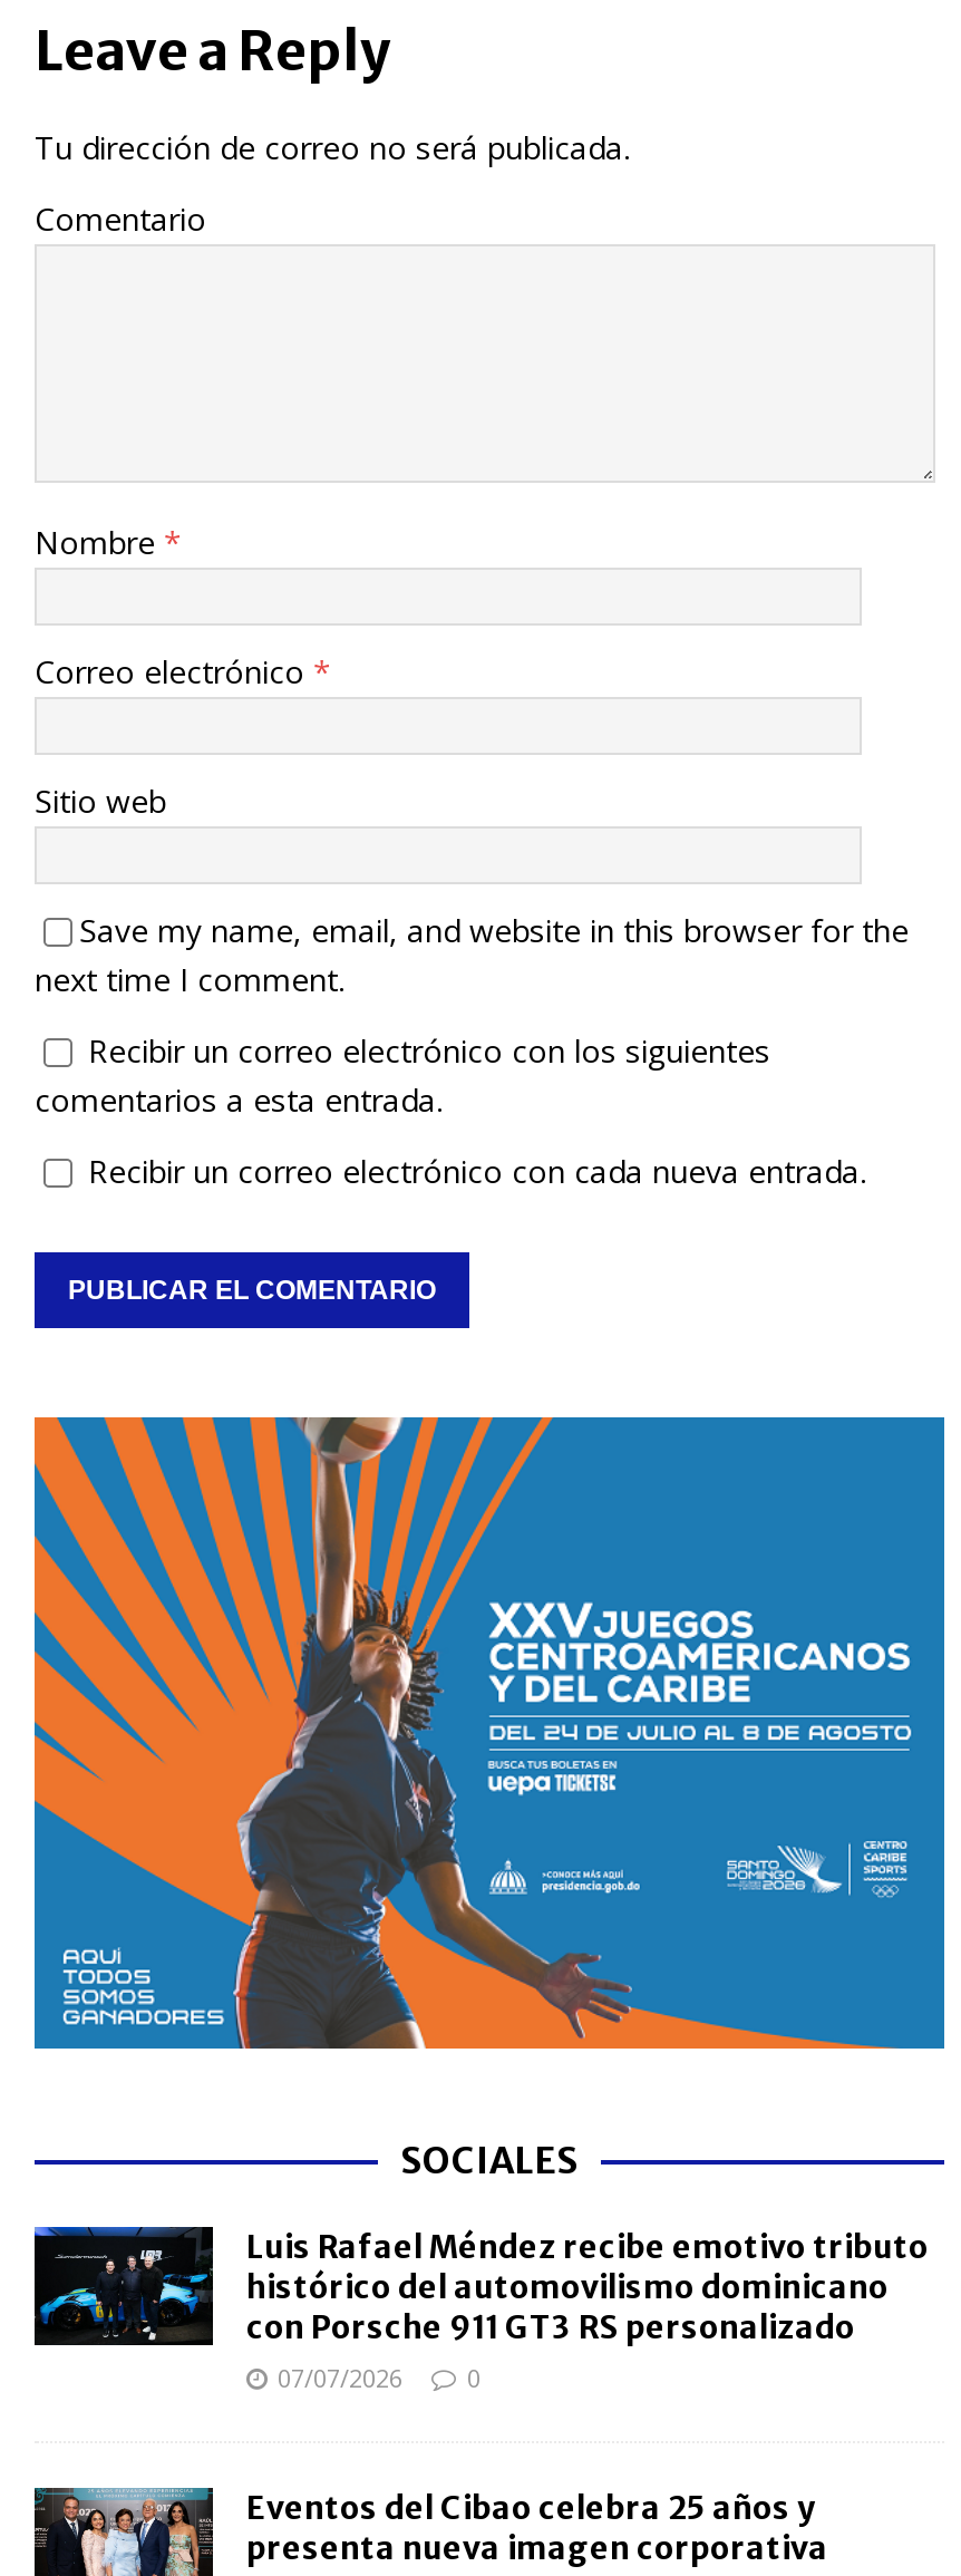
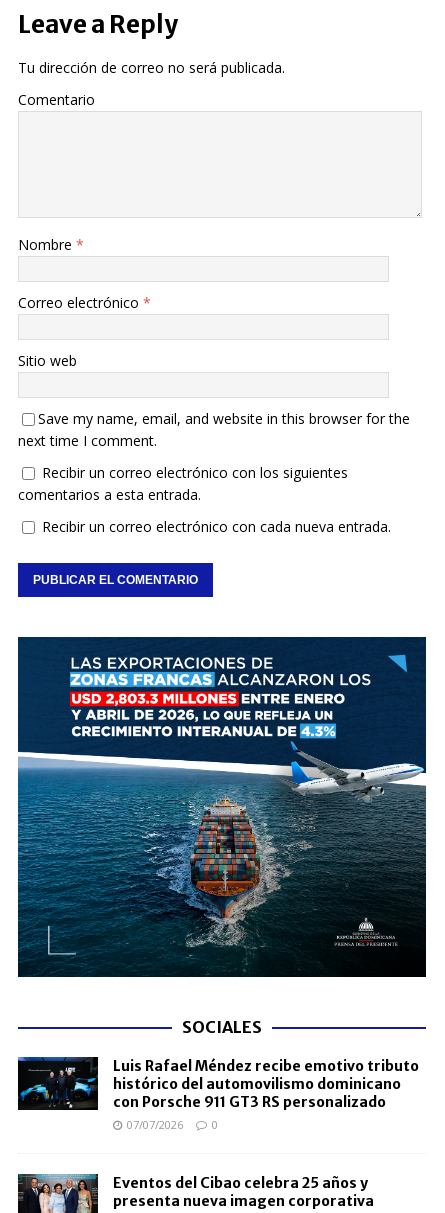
- [image]
+ [image]
